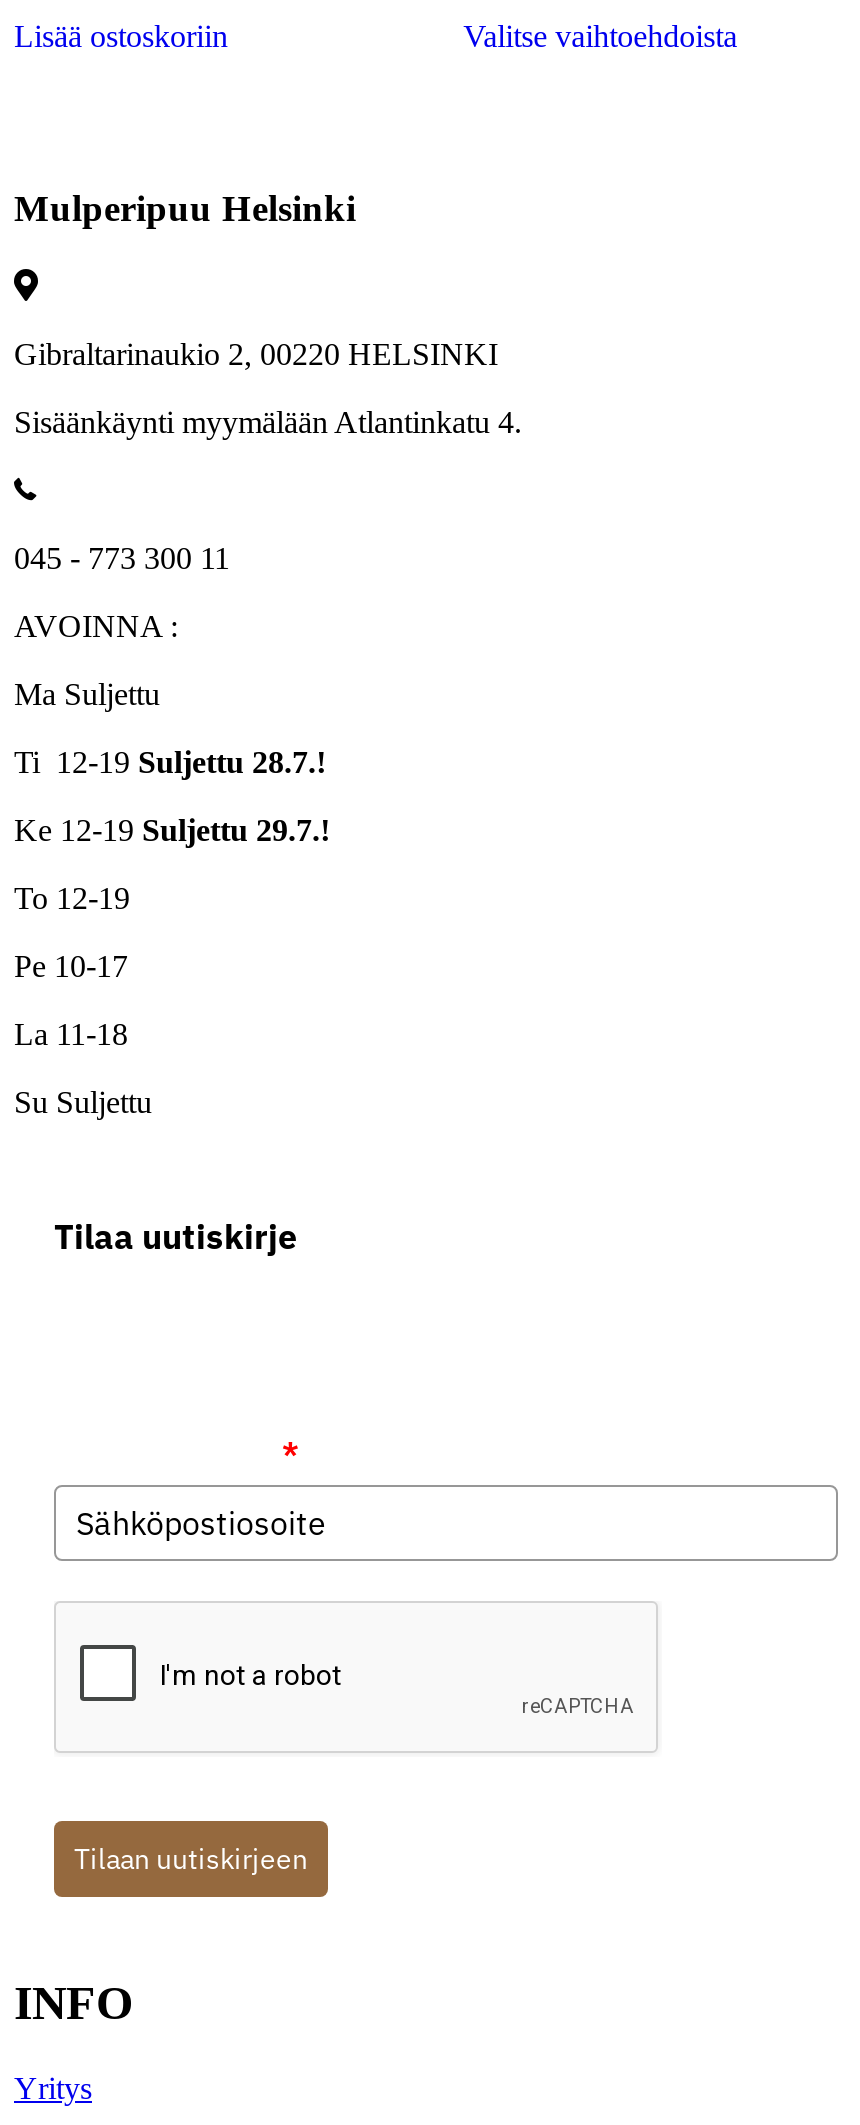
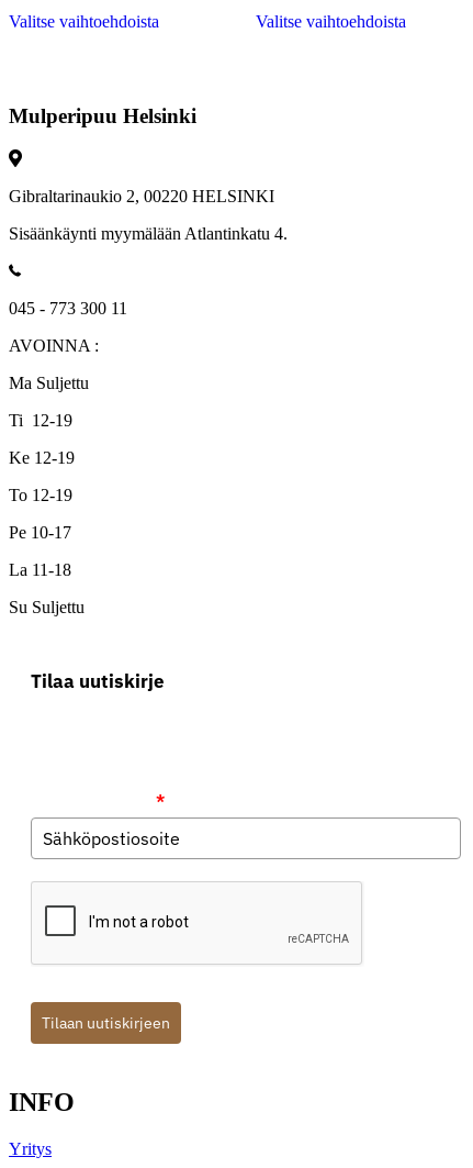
- Lisää ostoskoriin
+ Valitse vaihtoehdoista

- Ti 12-19 Suljettu 28.7.!
+ Ti 12-19

- Ke 12-19 Suljettu 29.7.!
+ Ke 12-19
